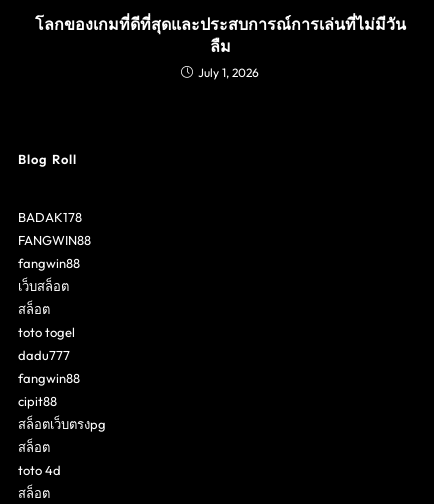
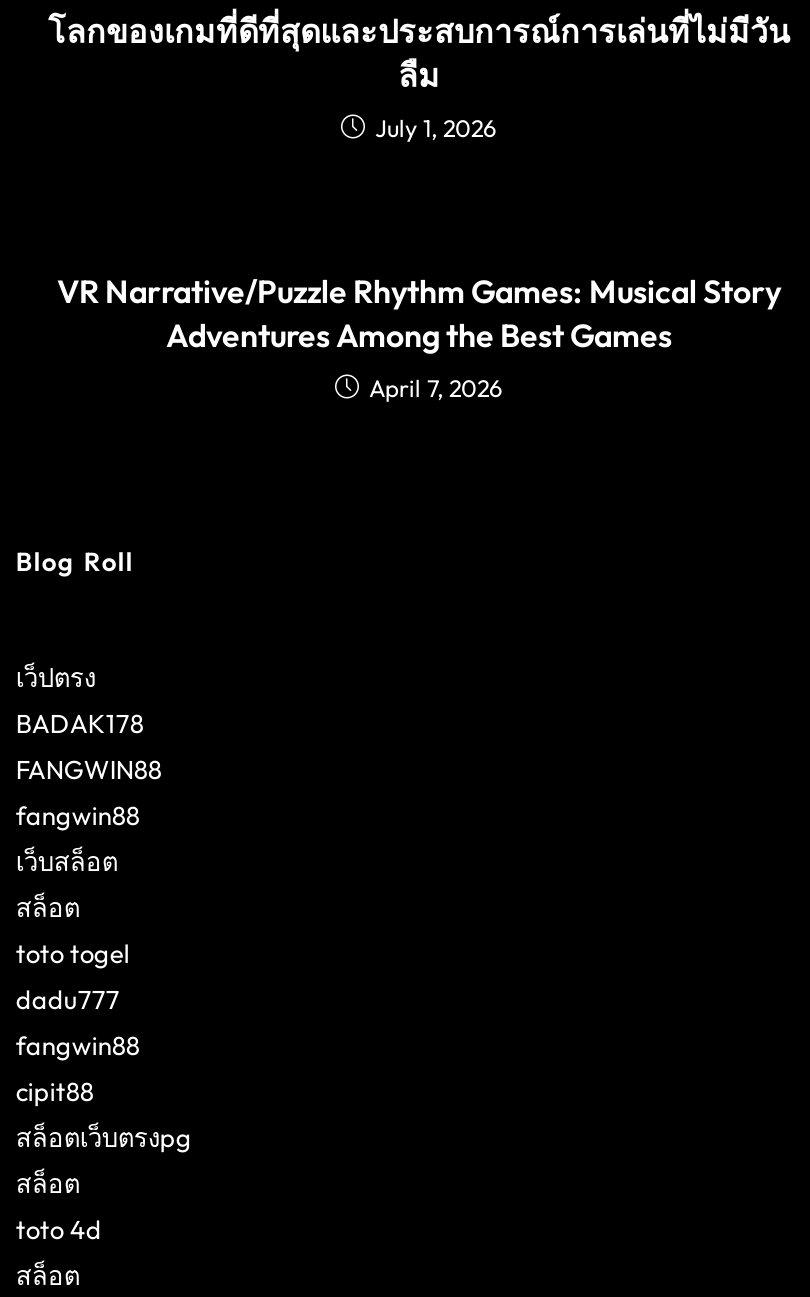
+ VR Narrative/Puzzle Rhythm Games: Musical Story
+ Adventures Among the Best Games
+ April 7, 2026

+ เว็ปตรง
